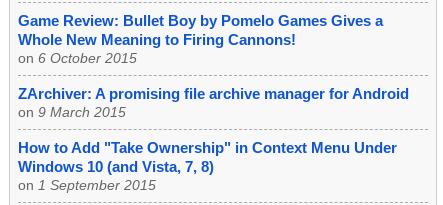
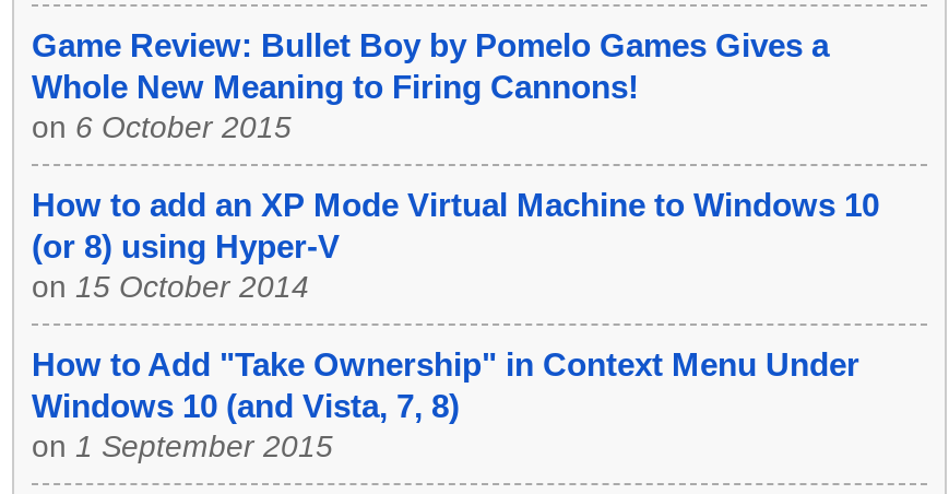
- ZArchiver: A promising file archive manager for Android
- on 9 March 2015
+ How to add an XP Mode Virtual Machine to Windows 10
+ (or 8) using Hyper-V
+ on 15 October 2014
